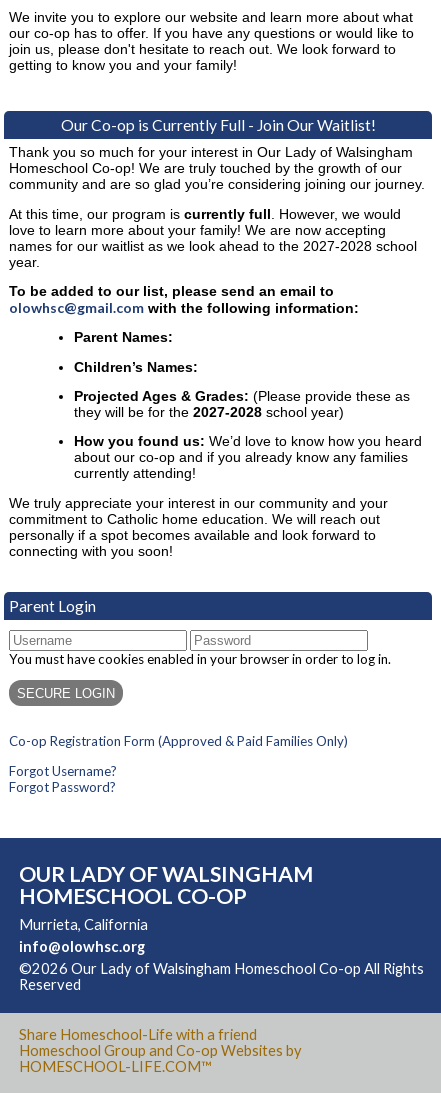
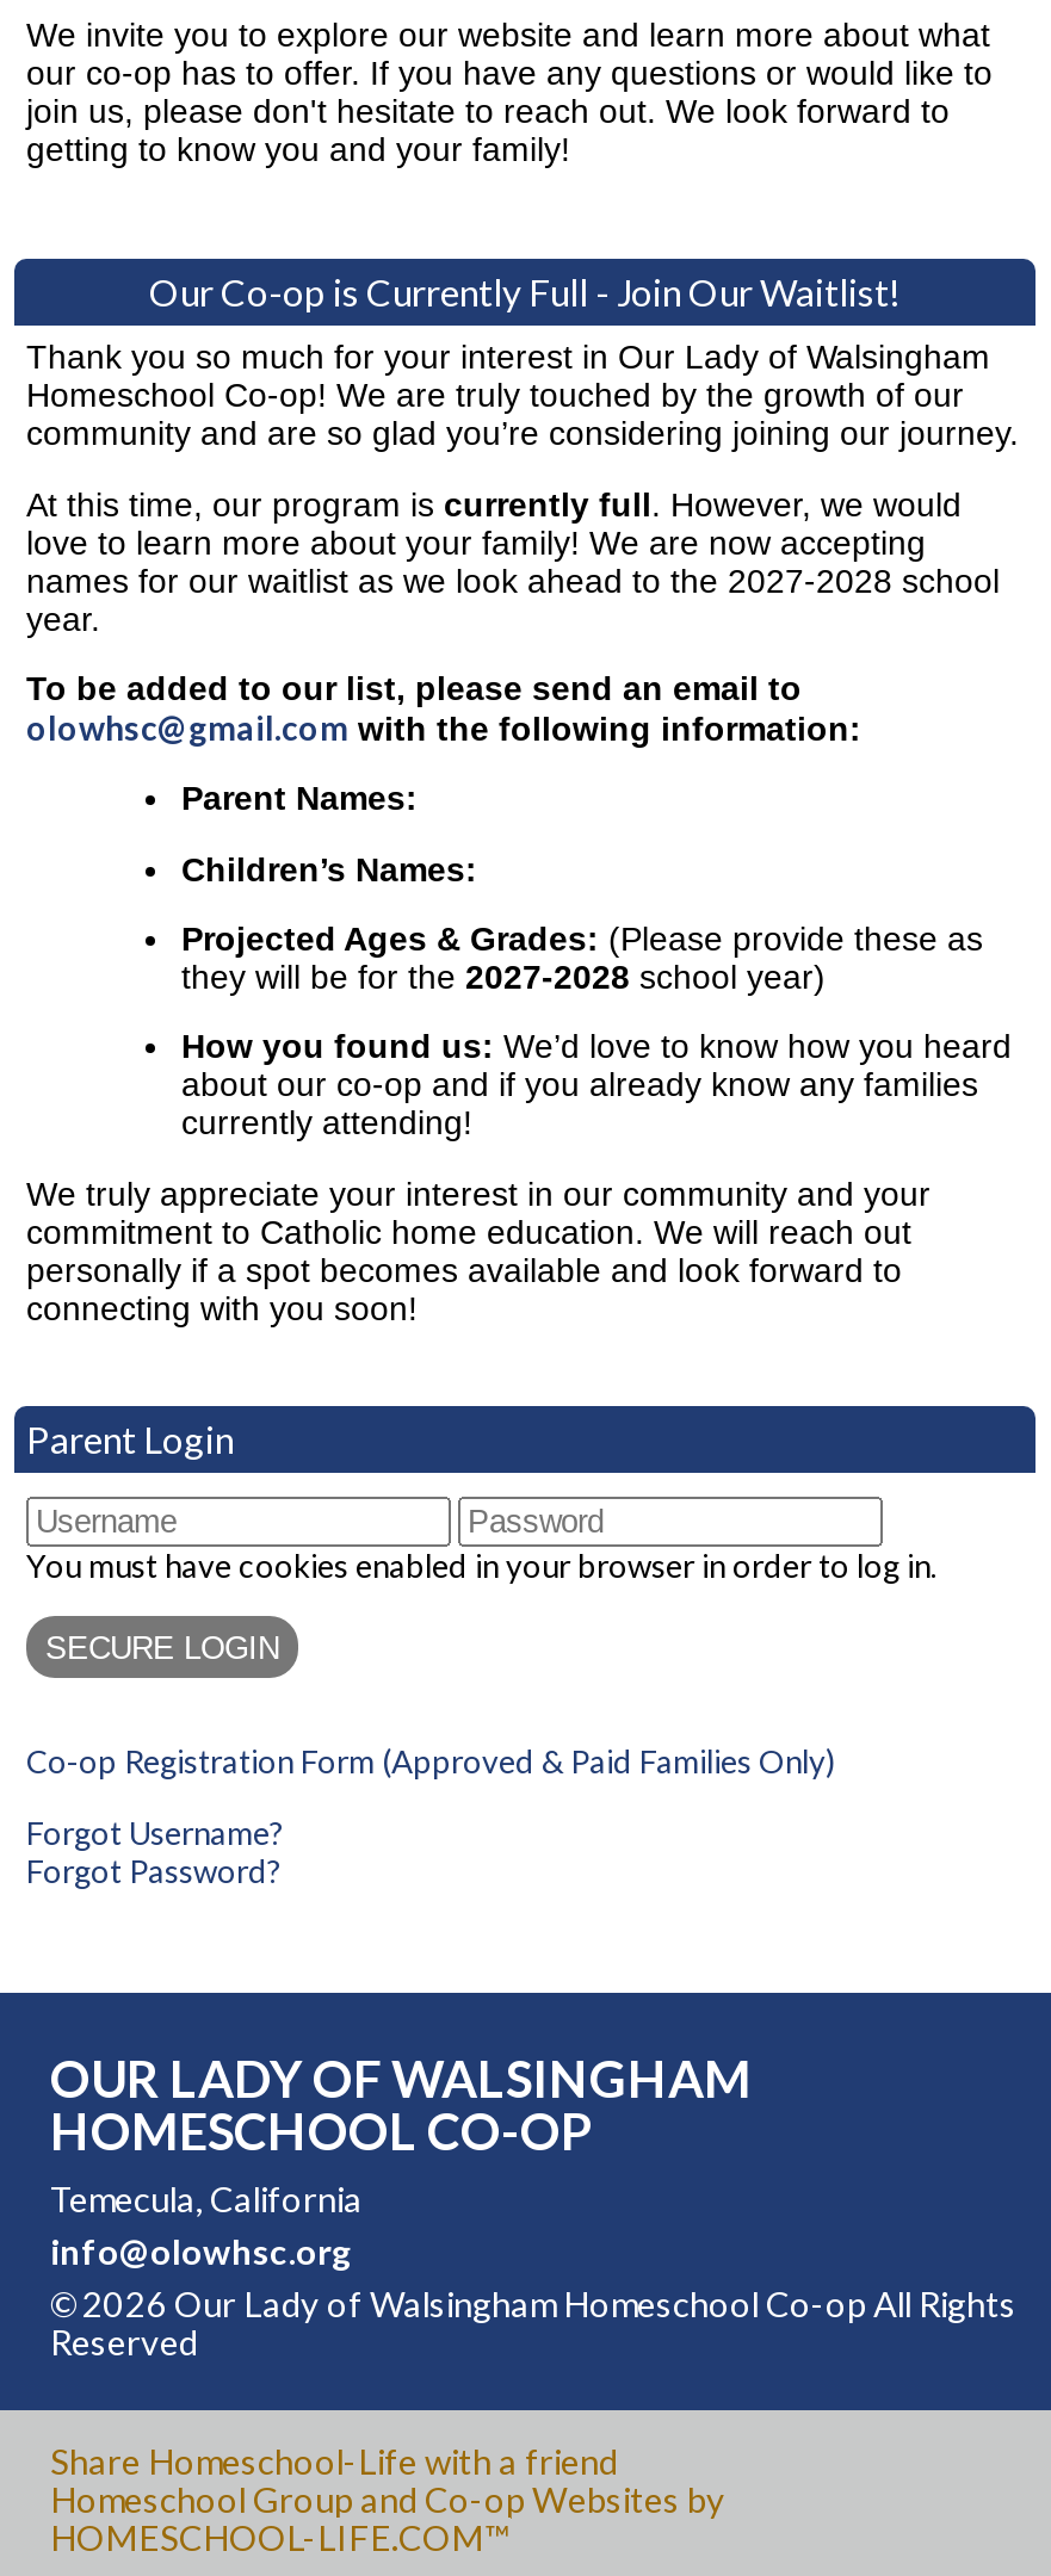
- Murrieta, California
+ Temecula, California
